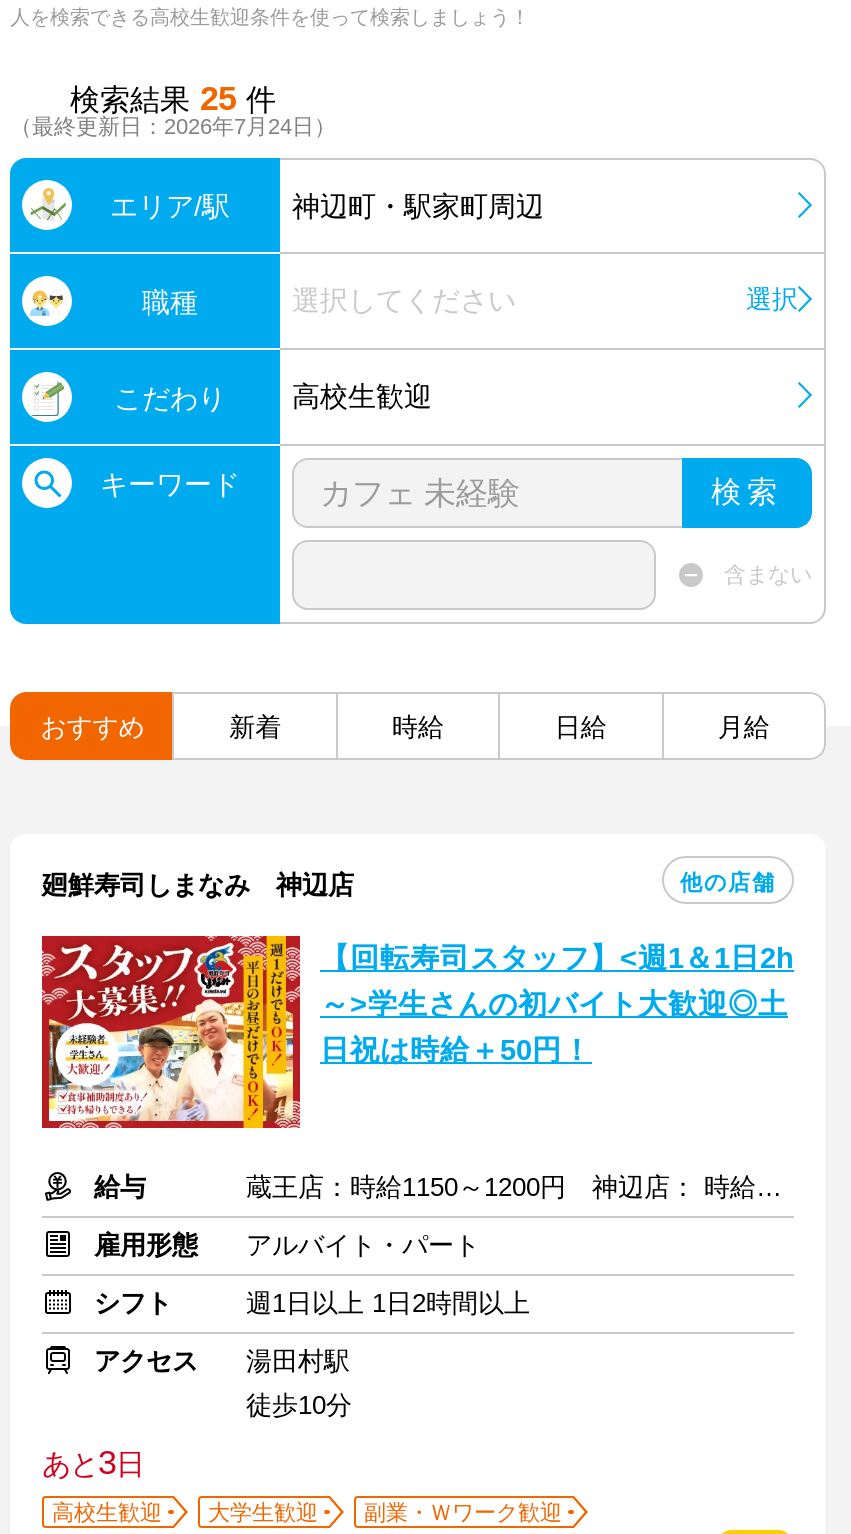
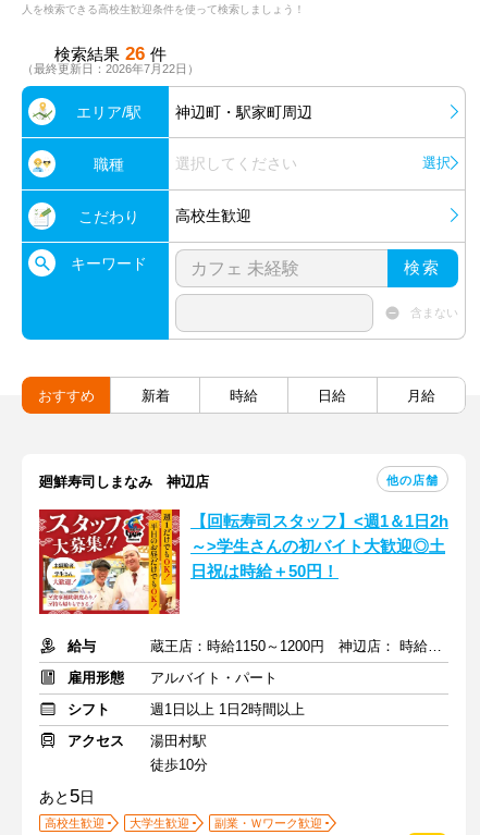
- 検索結果 25 件
+ 検索結果 26 件

- （最終更新日：2026年7月24日）
+ （最終更新日：2026年7月22日）

- あと3日
+ あと5日
